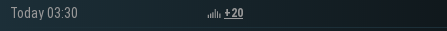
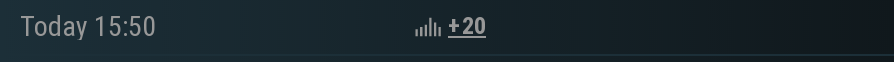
- Today 03:30
+ Today 15:50
